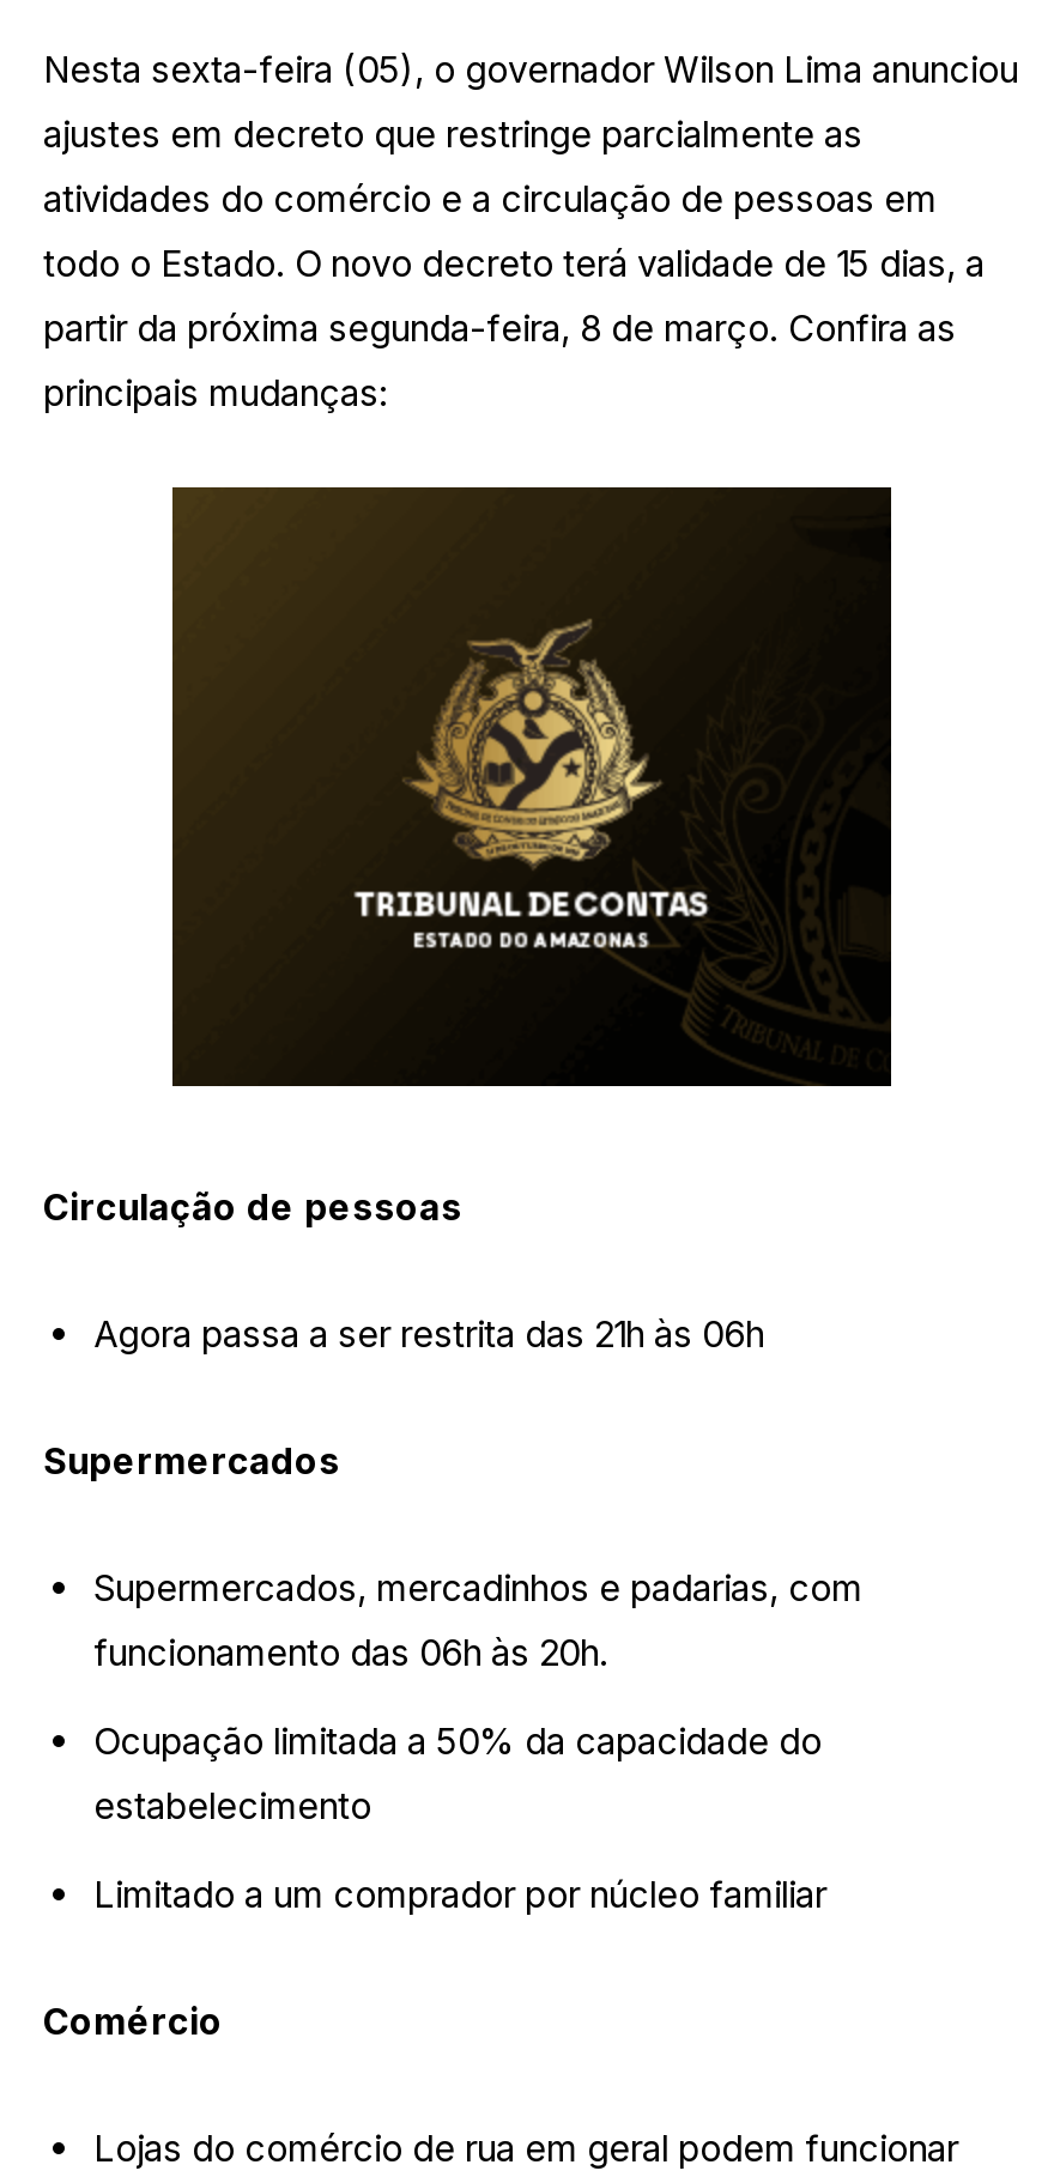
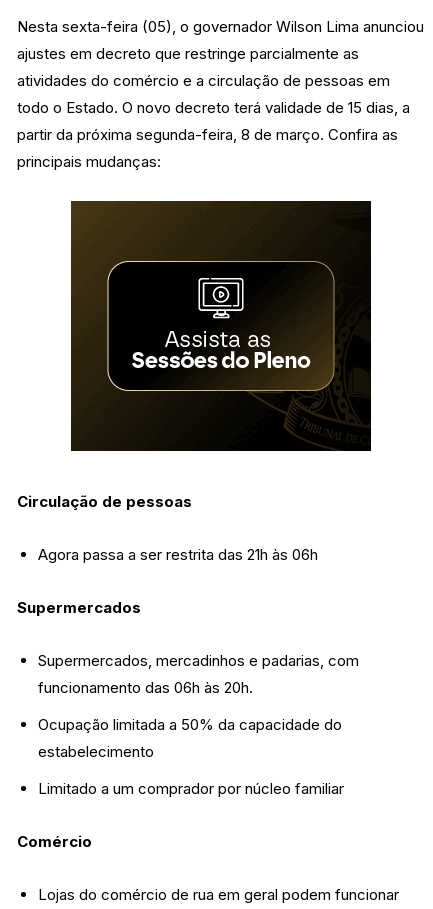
- [image]
+ [image]
